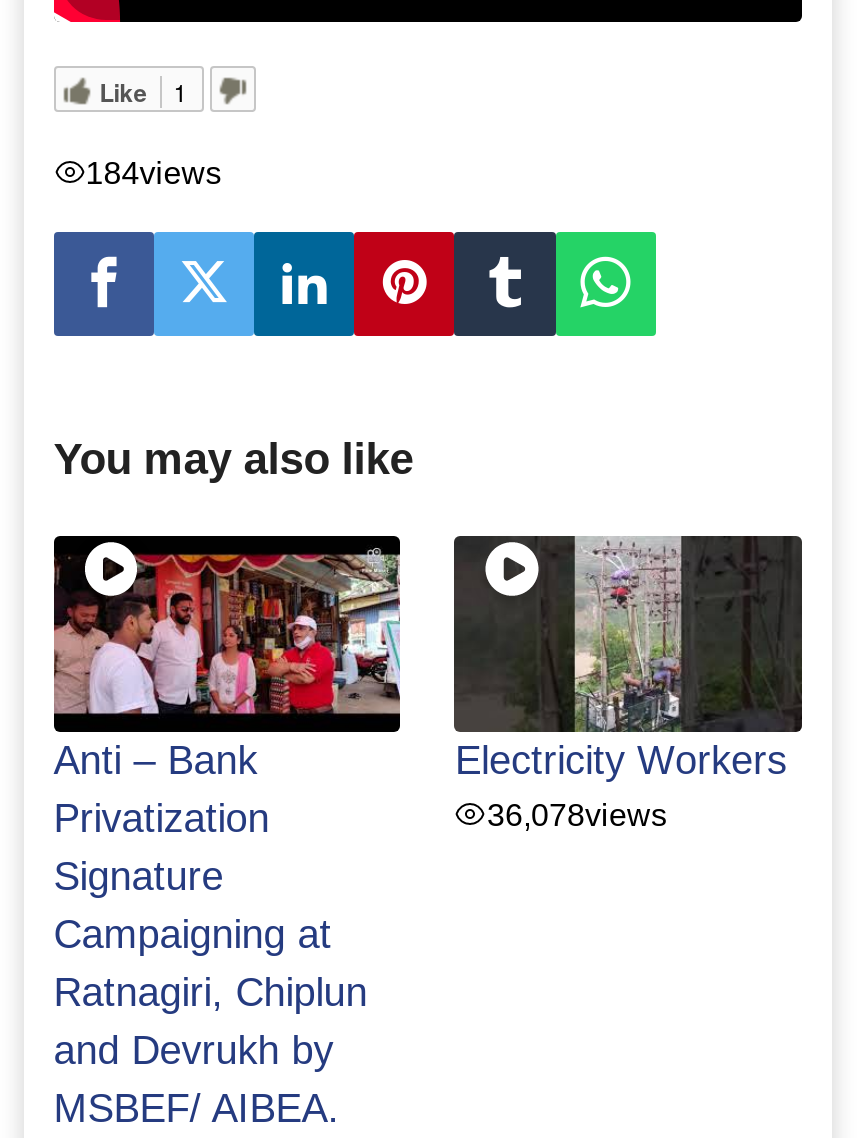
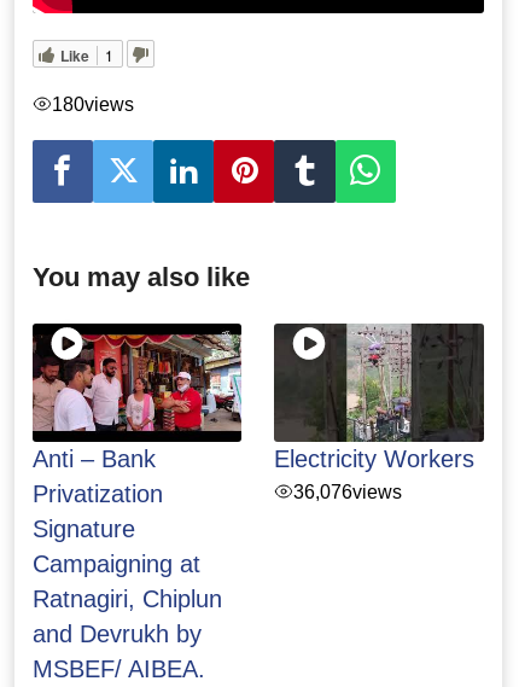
- 184views
+ 180views

- 36,078views
+ 36,076views
